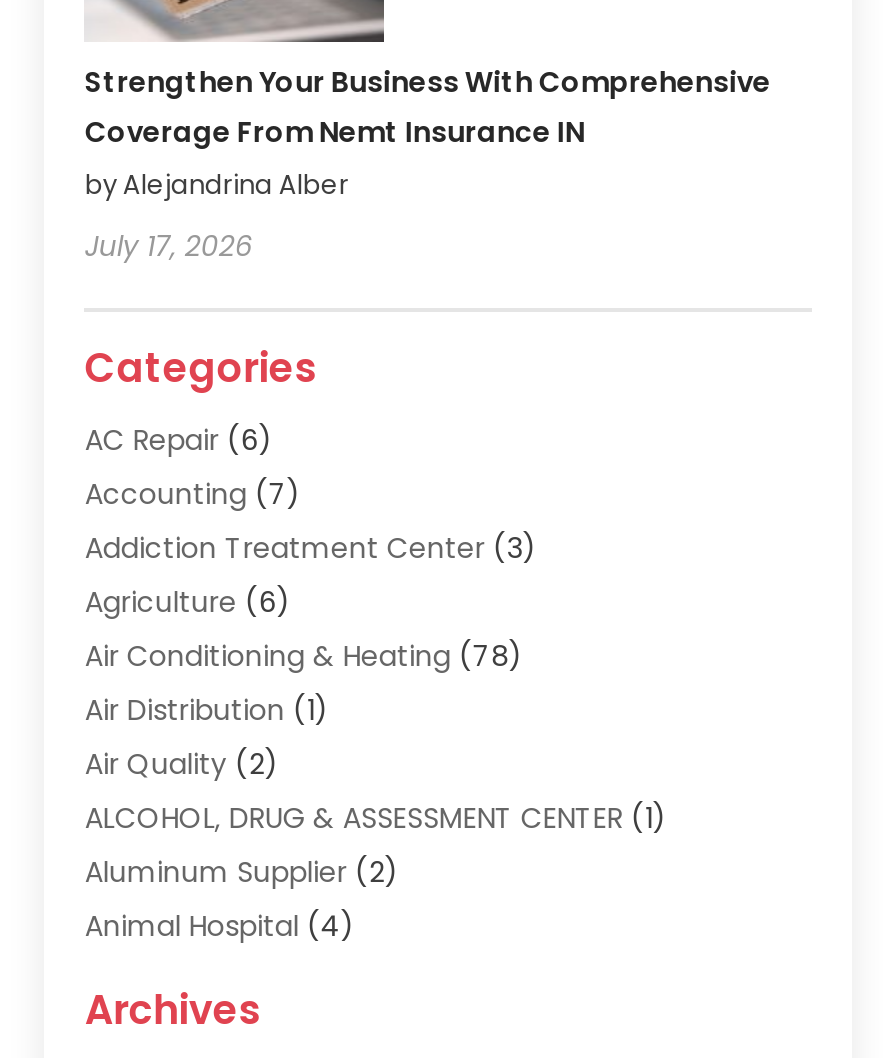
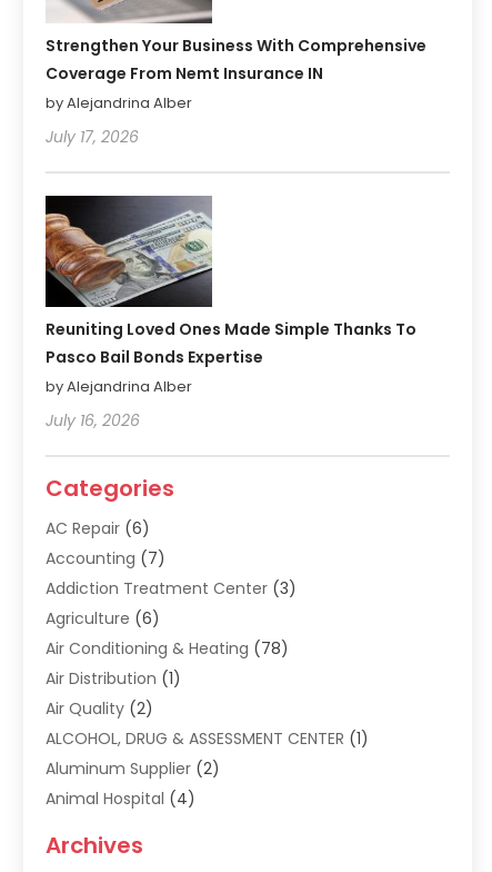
+ [image]
+ Reuniting Loved Ones Made Simple Thanks To
+ Pasco Bail Bonds Expertise
+ by Alejandrina Alber
+ July 16, 2026
